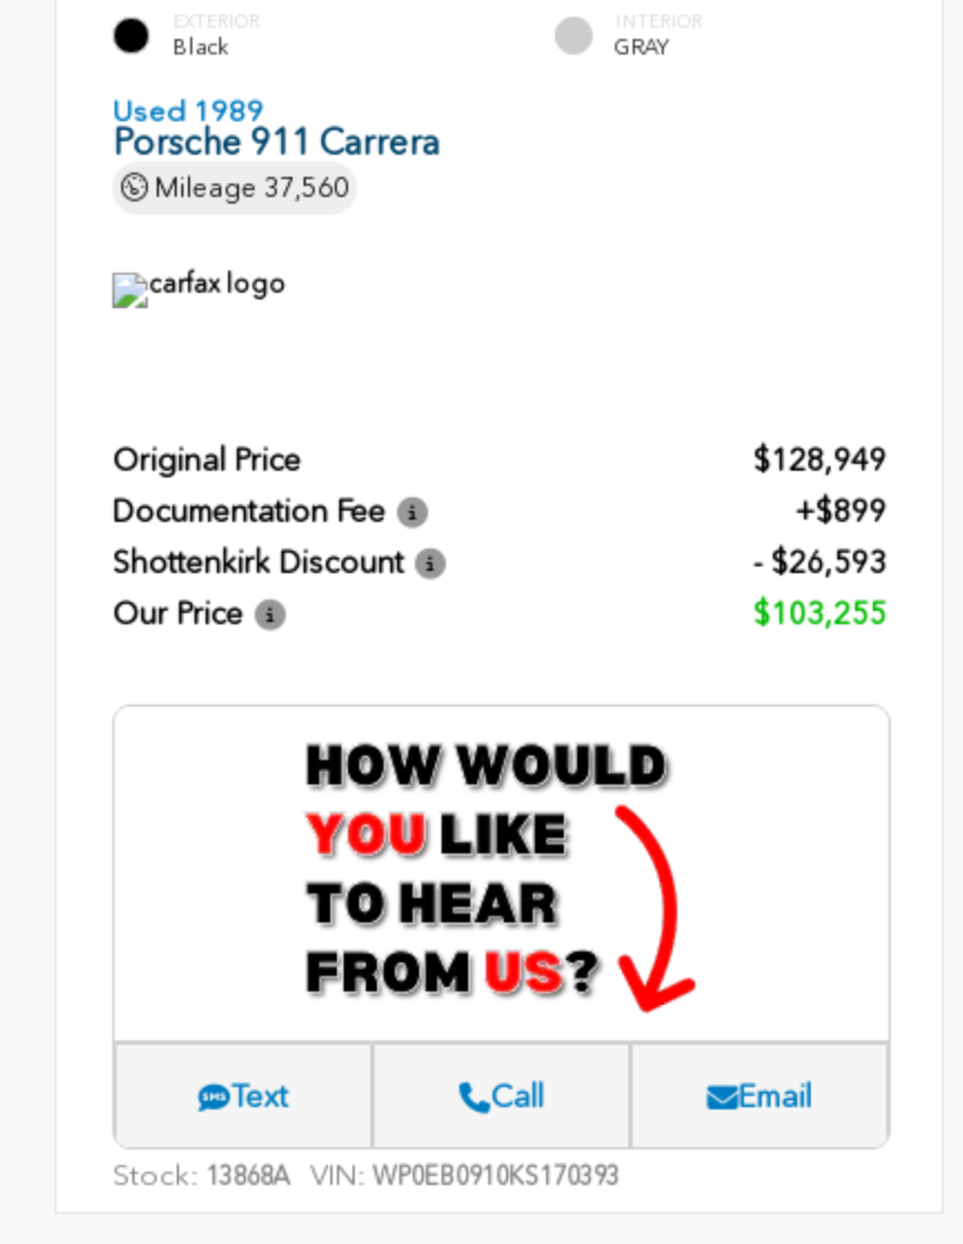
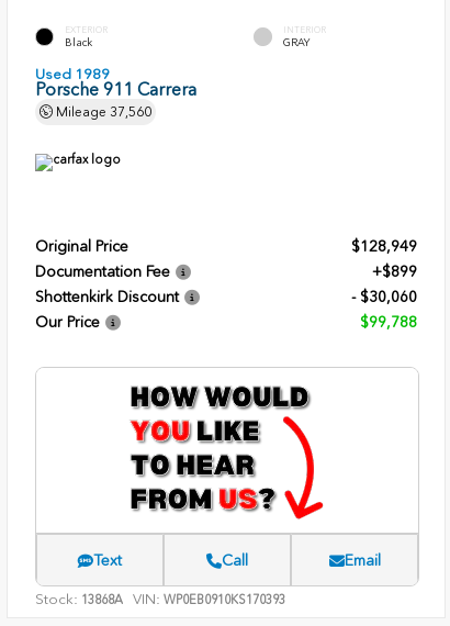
- - $26,593
+ - $30,060

- $103,255
+ $99,788
